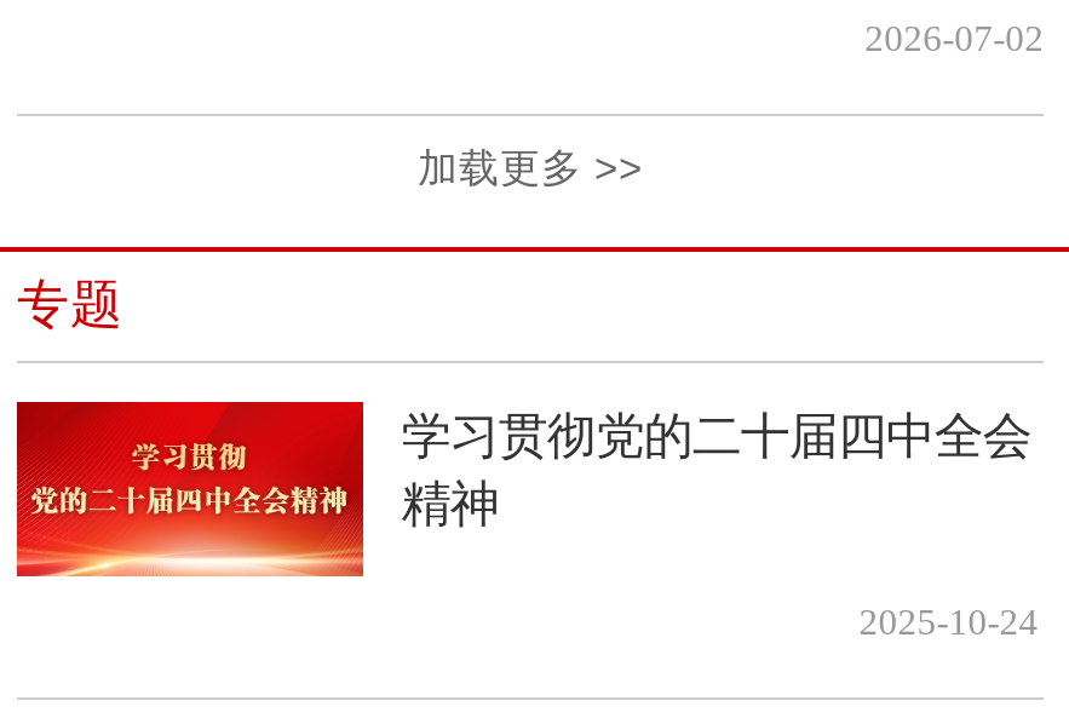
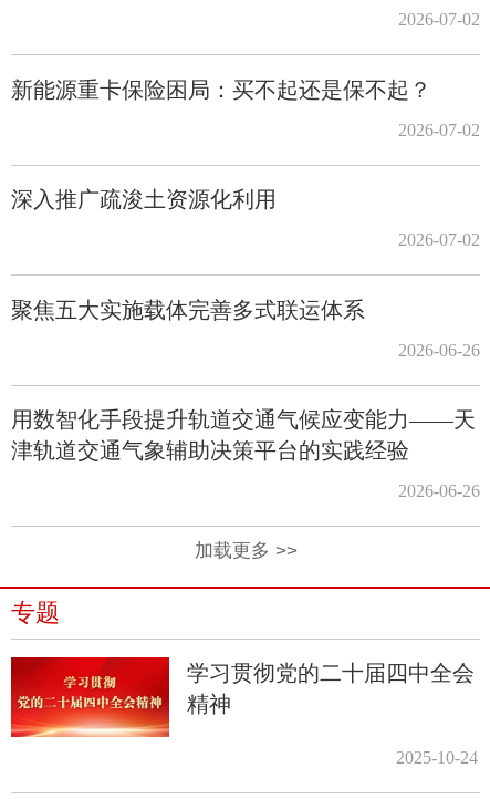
+ 新能源重卡保险困局：买不起还是保不起？
+ 2026-07-02
+ 深入推广疏浚土资源化利用
+ 2026-07-02
+ 聚焦五大实施载体完善多式联运体系
+ 2026-06-26
+ 用数智化手段提升轨道交通气候应变能力——天
+ 津轨道交通气象辅助决策平台的实践经验
+ 2026-06-26
